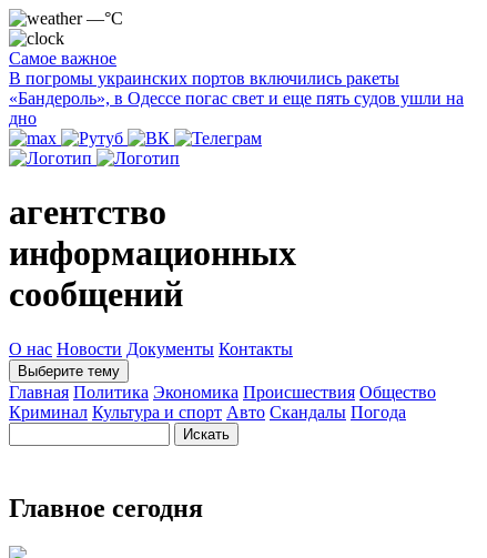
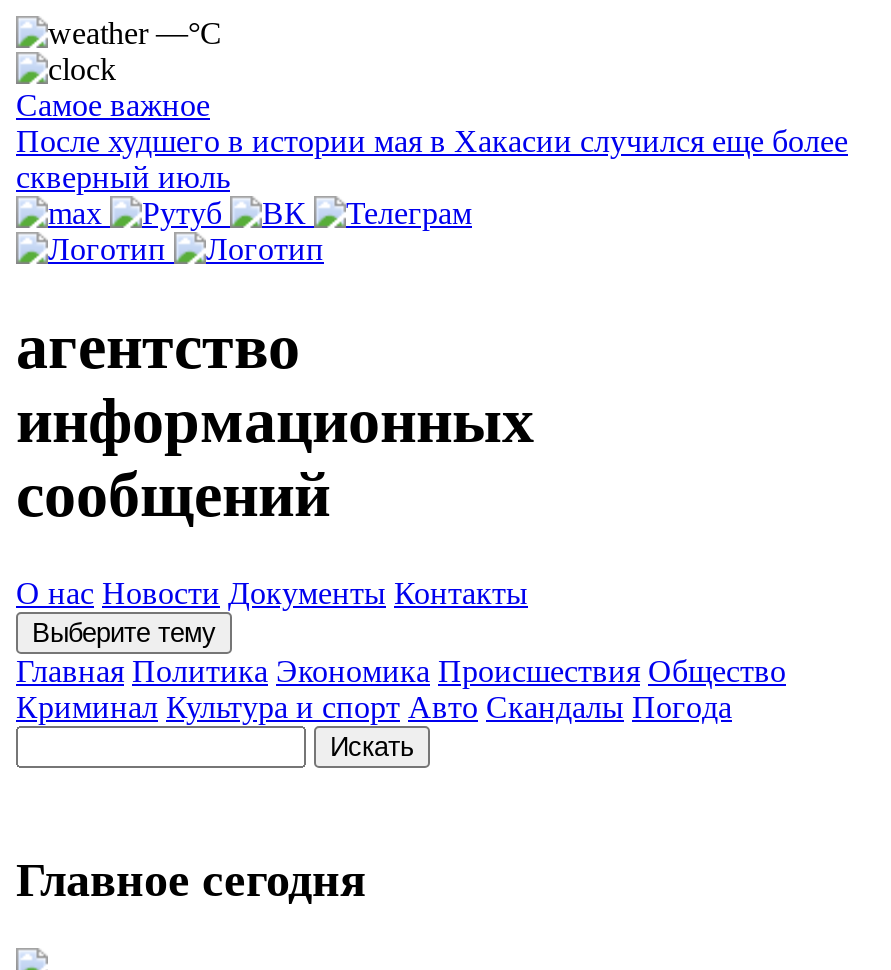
- В погромы украинских портов включились ракеты
- «Бандероль», в Одессе погас свет и еще пять судов ушли на
- дно
+ После худшего в истории мая в Хакасии случился еще более
+ скверный июль
